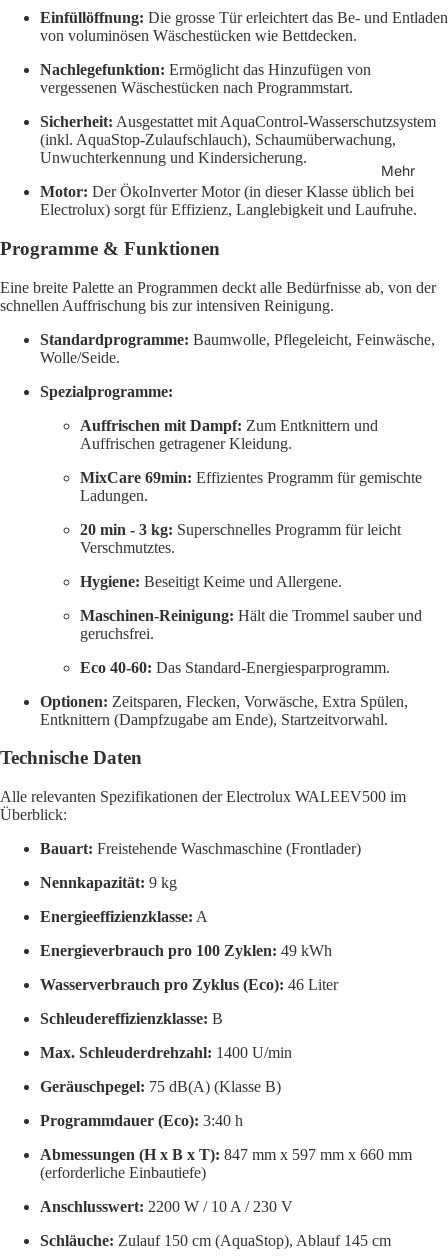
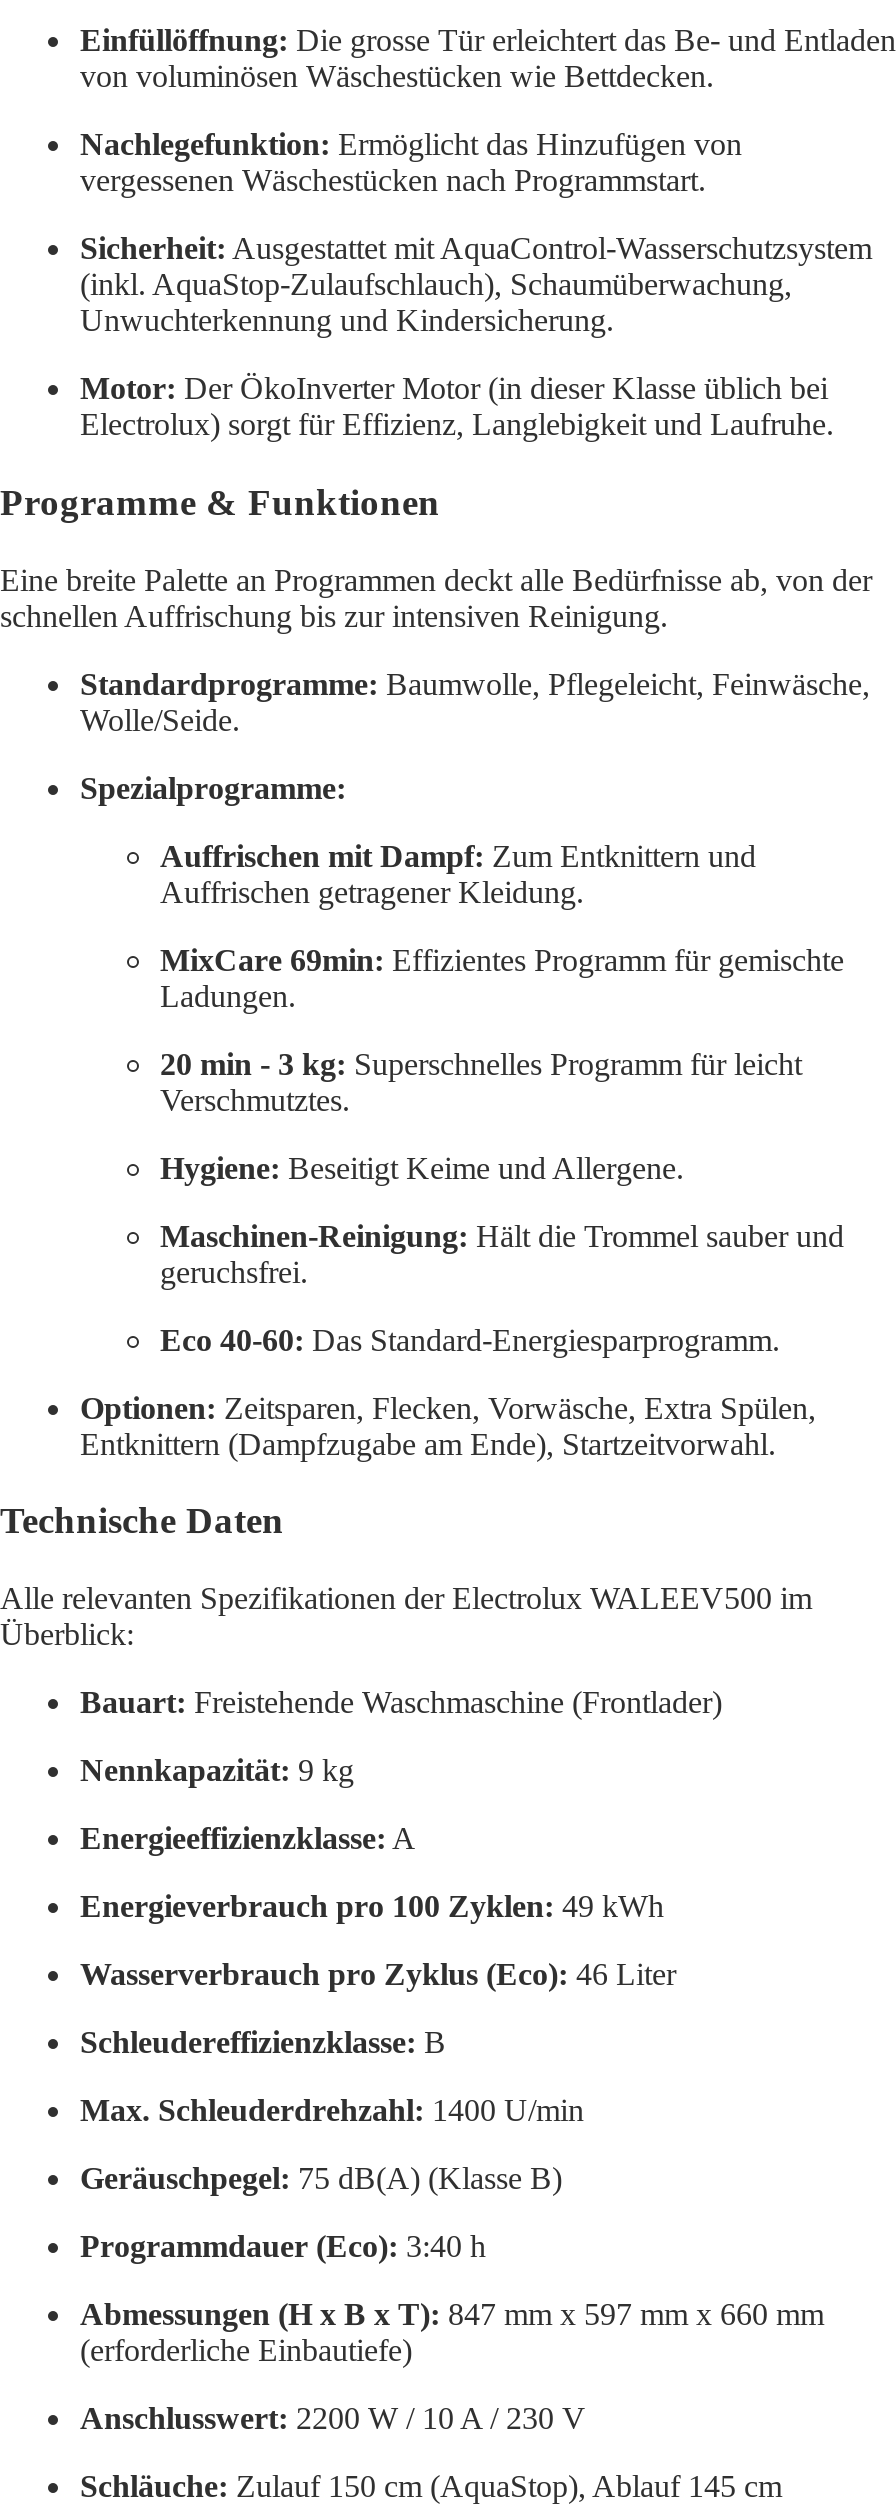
- Mehr
